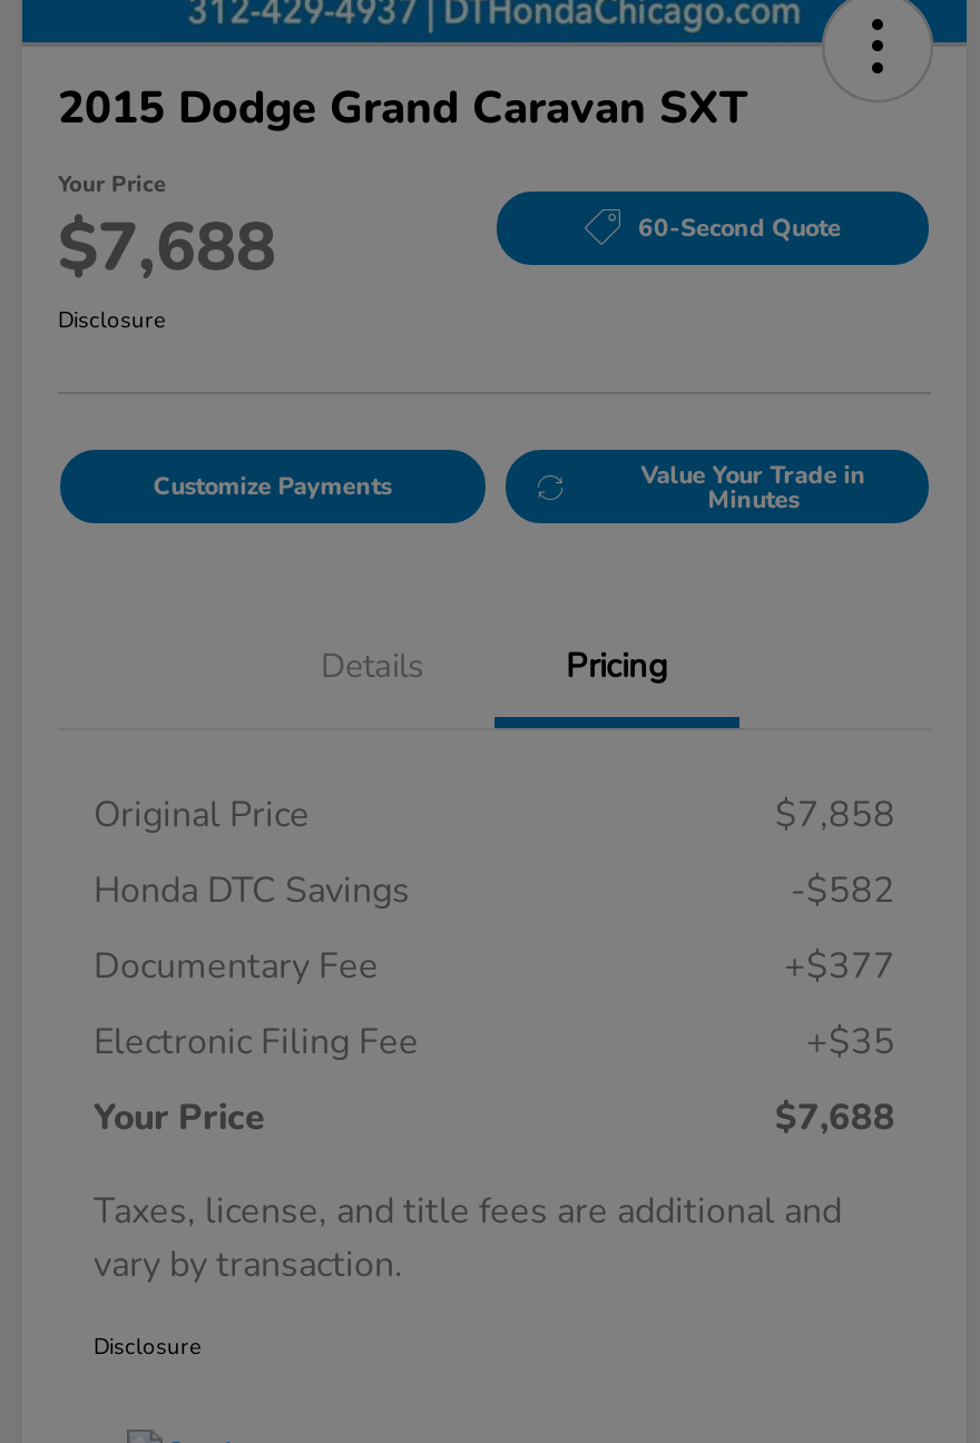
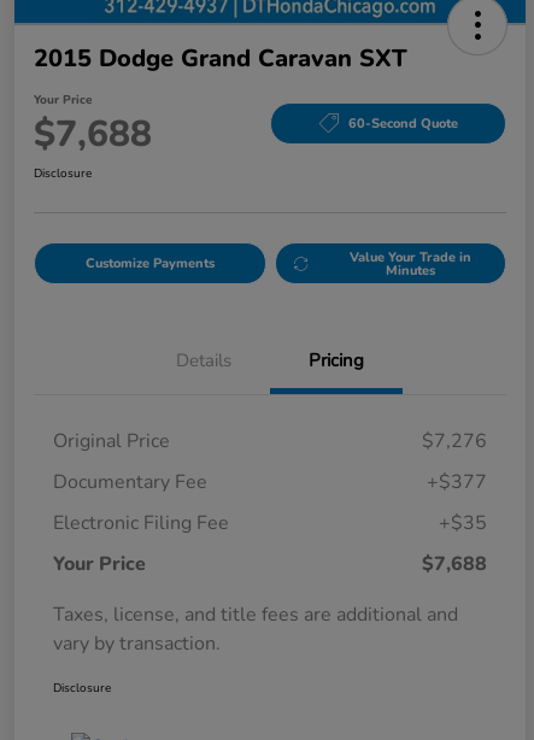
- $7,858
- Honda DTC Savings
- -$582
+ $7,276
